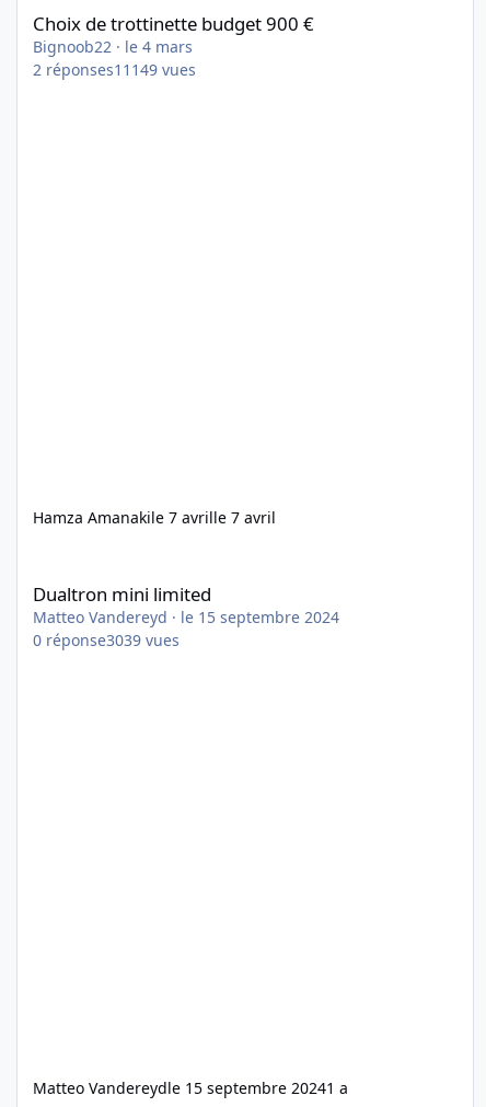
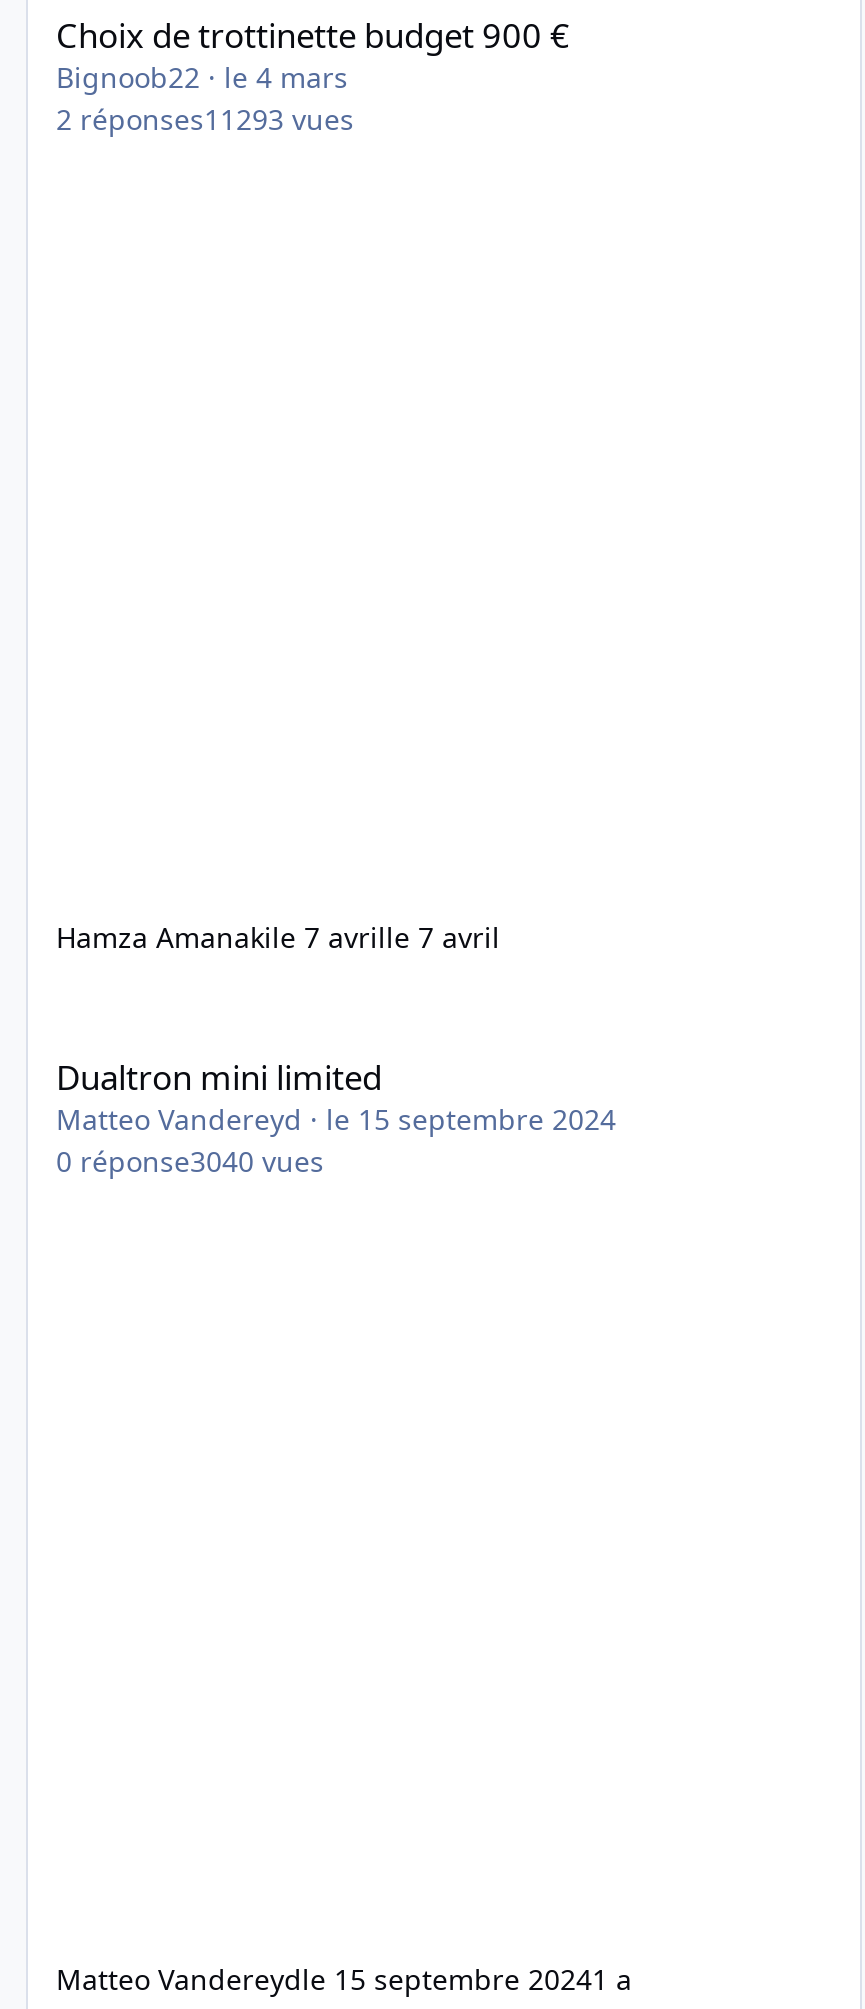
- 2 réponses11149 vues
+ 2 réponses11293 vues

- 0 réponse3039 vues
+ 0 réponse3040 vues
